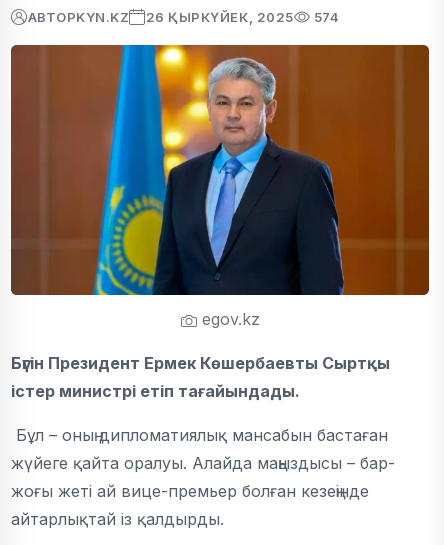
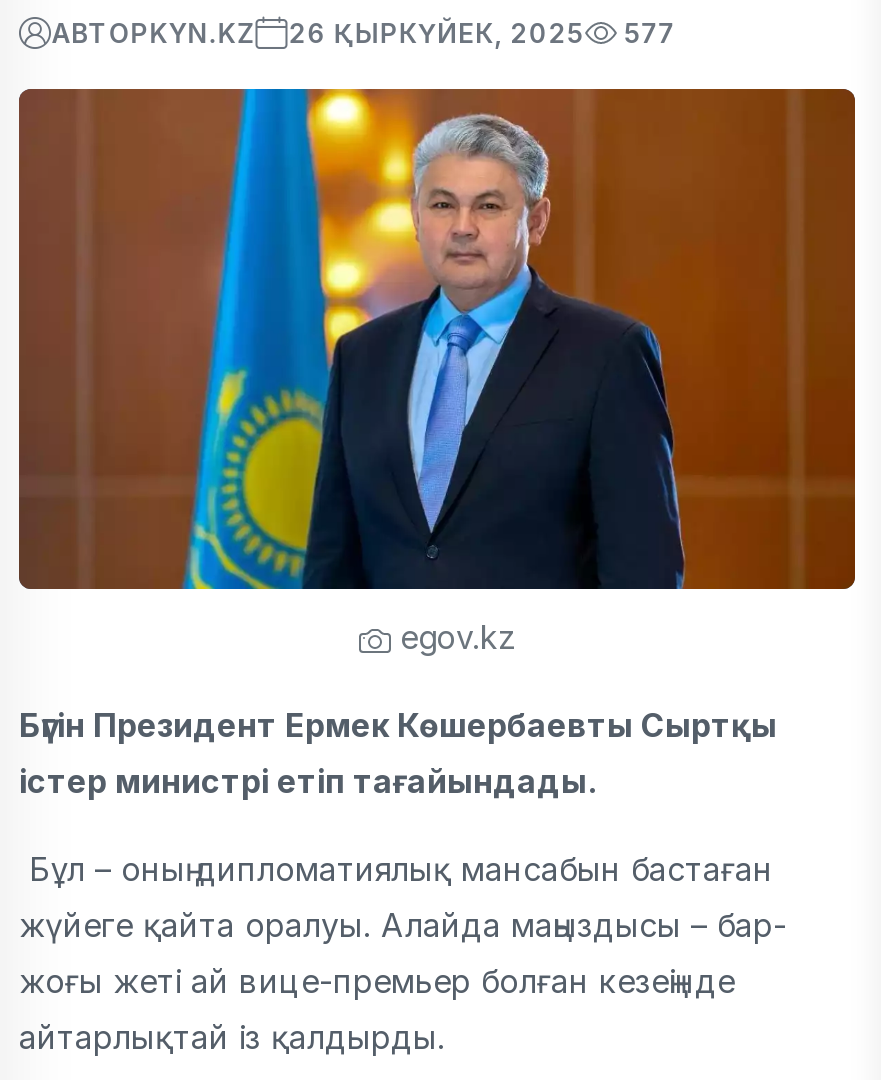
- 574
+ 577
